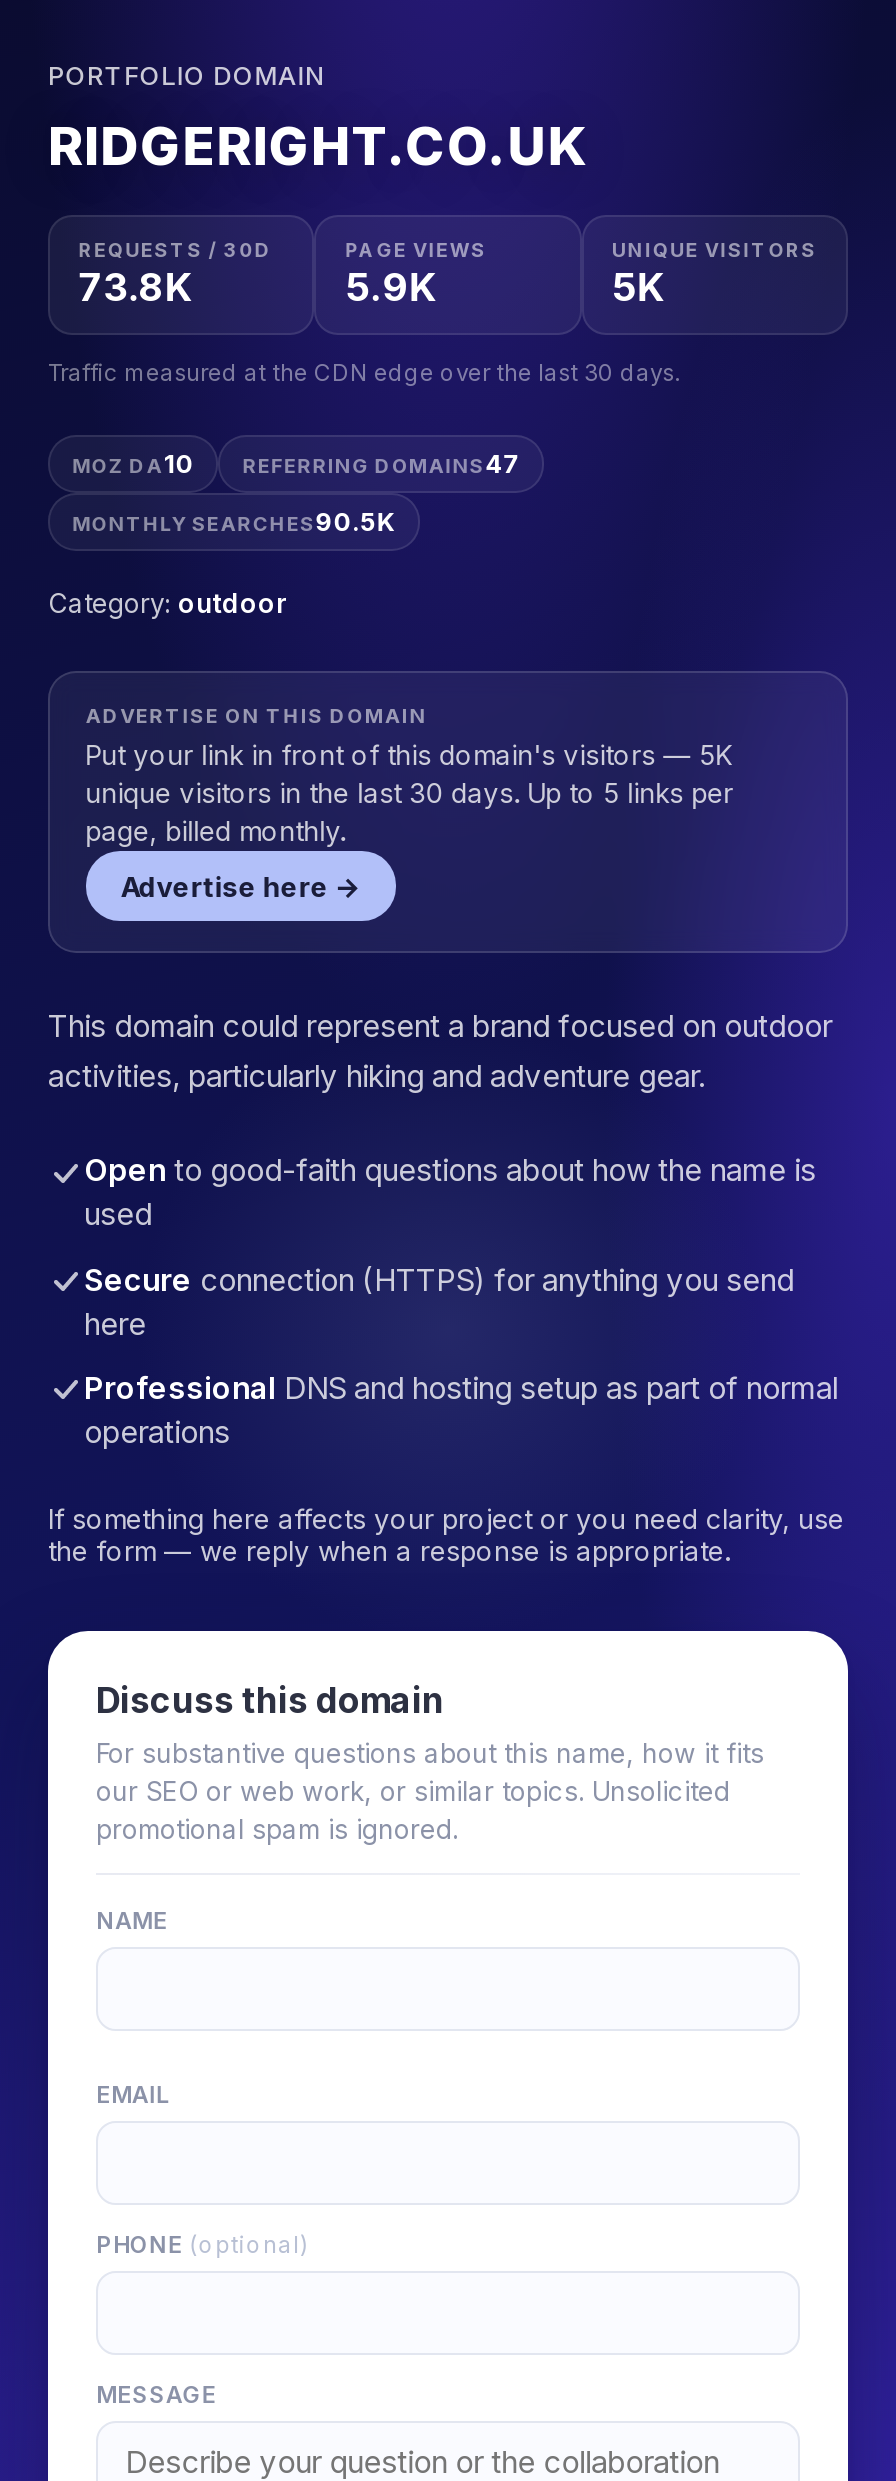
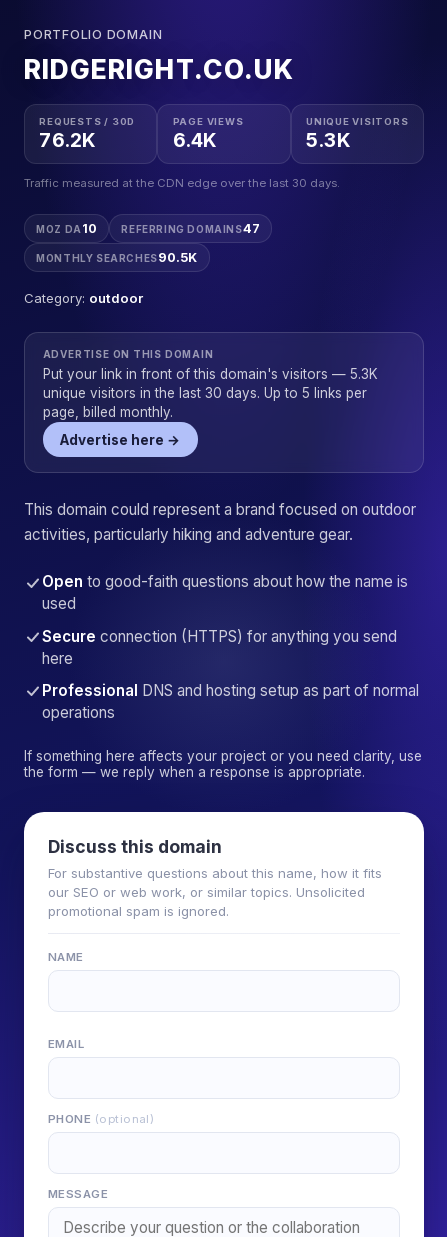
- 73.8K
+ 76.2K

- 5.9K
+ 6.4K

- 5K
+ 5.3K

- Put your link in front of this domain's visitors — 5K
+ Put your link in front of this domain's visitors — 5.3K
